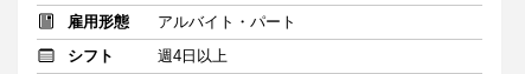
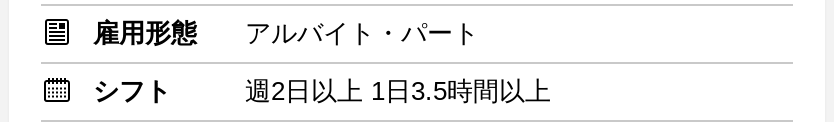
- 週4日以上
+ 週2日以上 1日3.5時間以上
